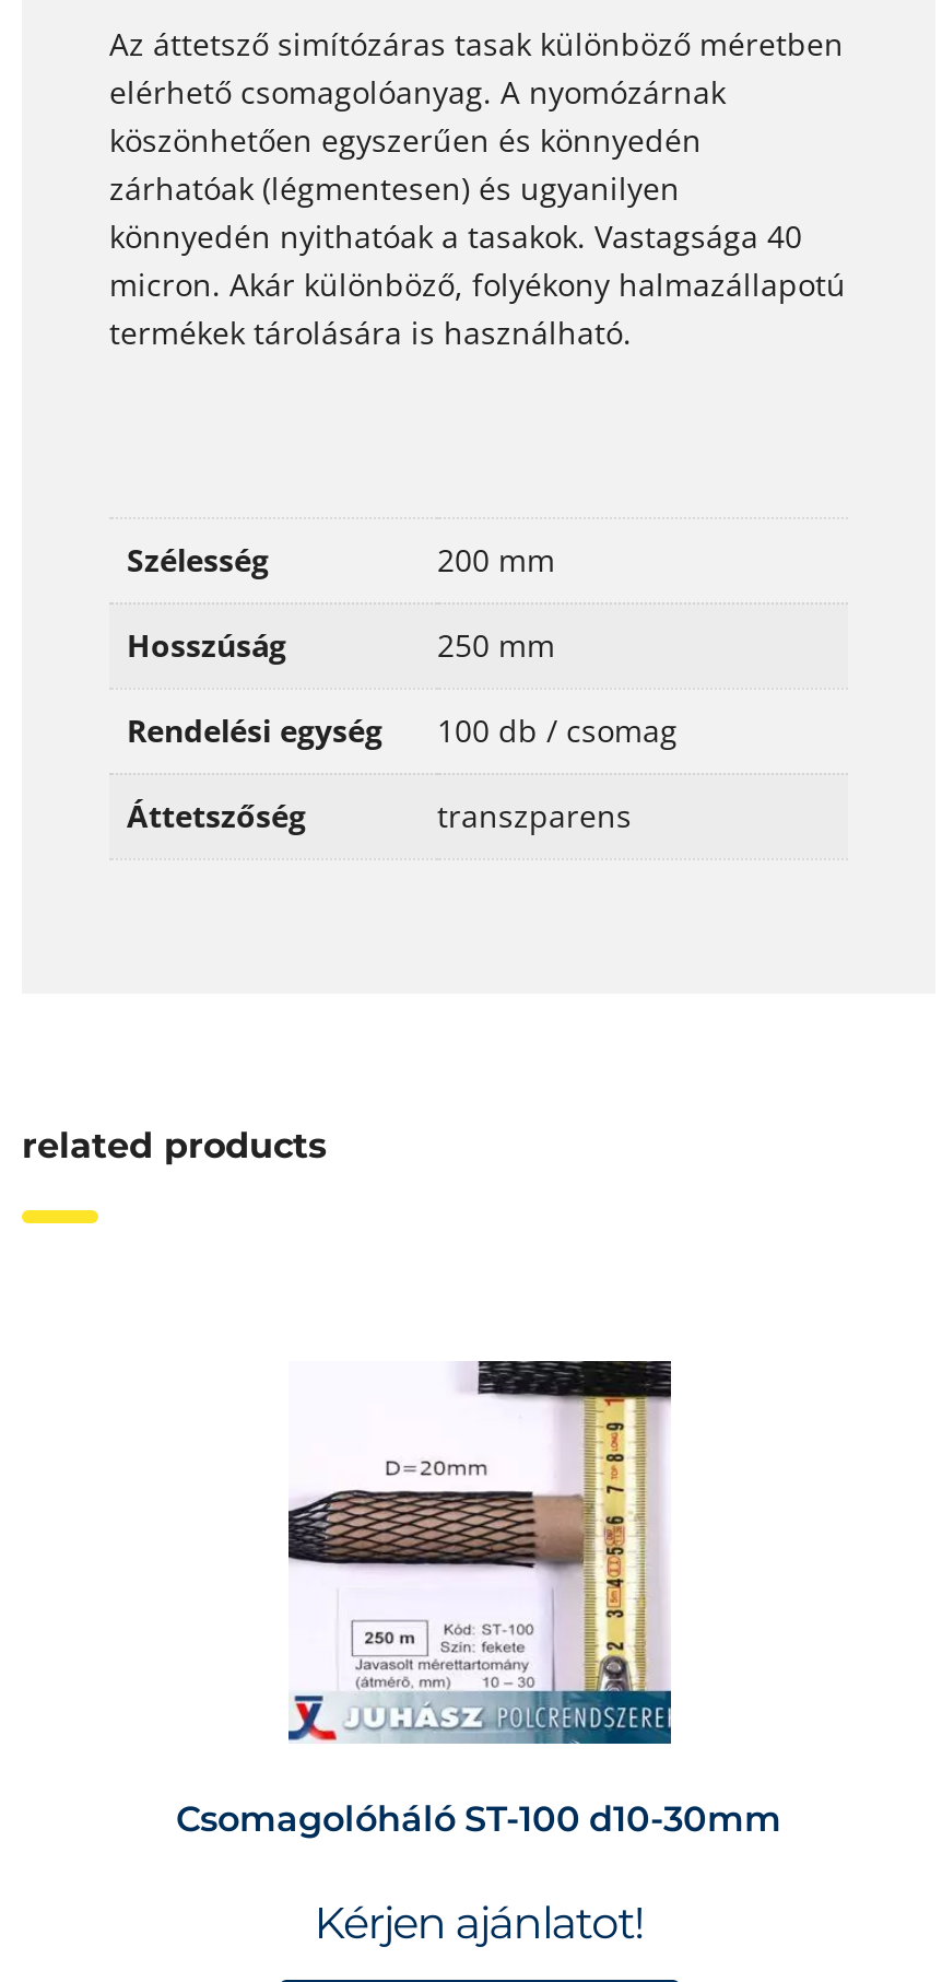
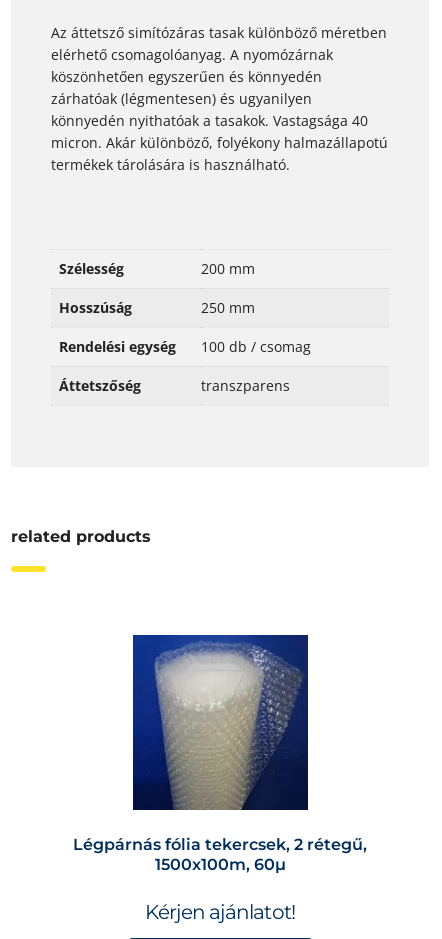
- [image]
- Csomagolóháló ST-100 d10-30mm
+ [image]
+ Légpárnás fólia tekercsek, 2 rétegű,
+ 1500x100m, 60µ
